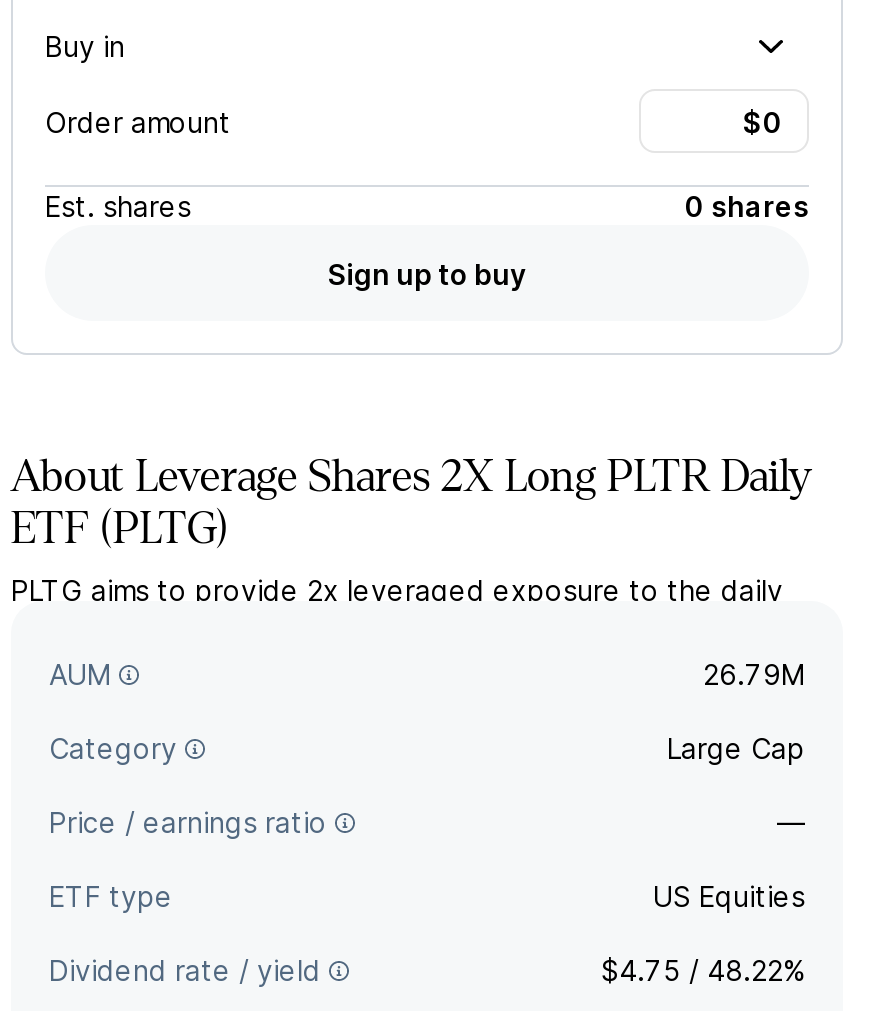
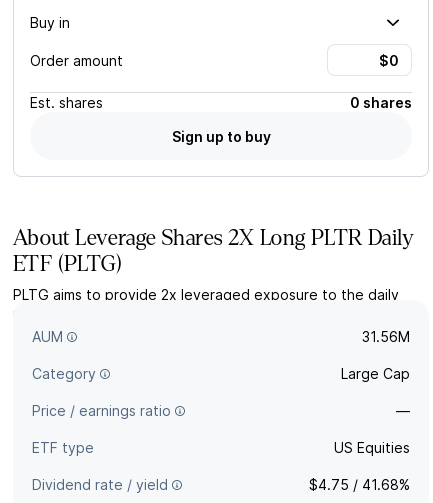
- 26.79M
+ 31.56M

- $4.75 / 48.22%
+ $4.75 / 41.68%
